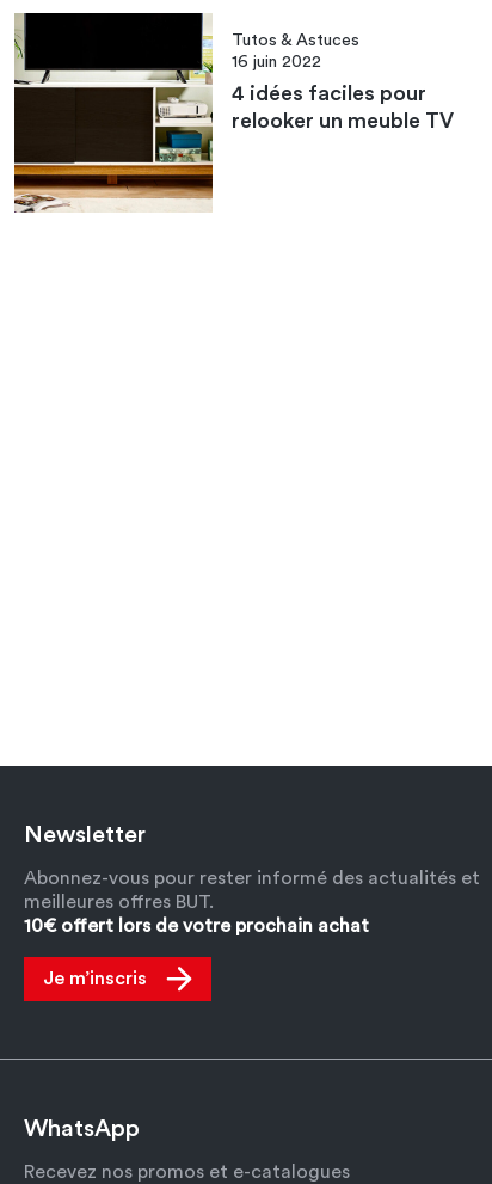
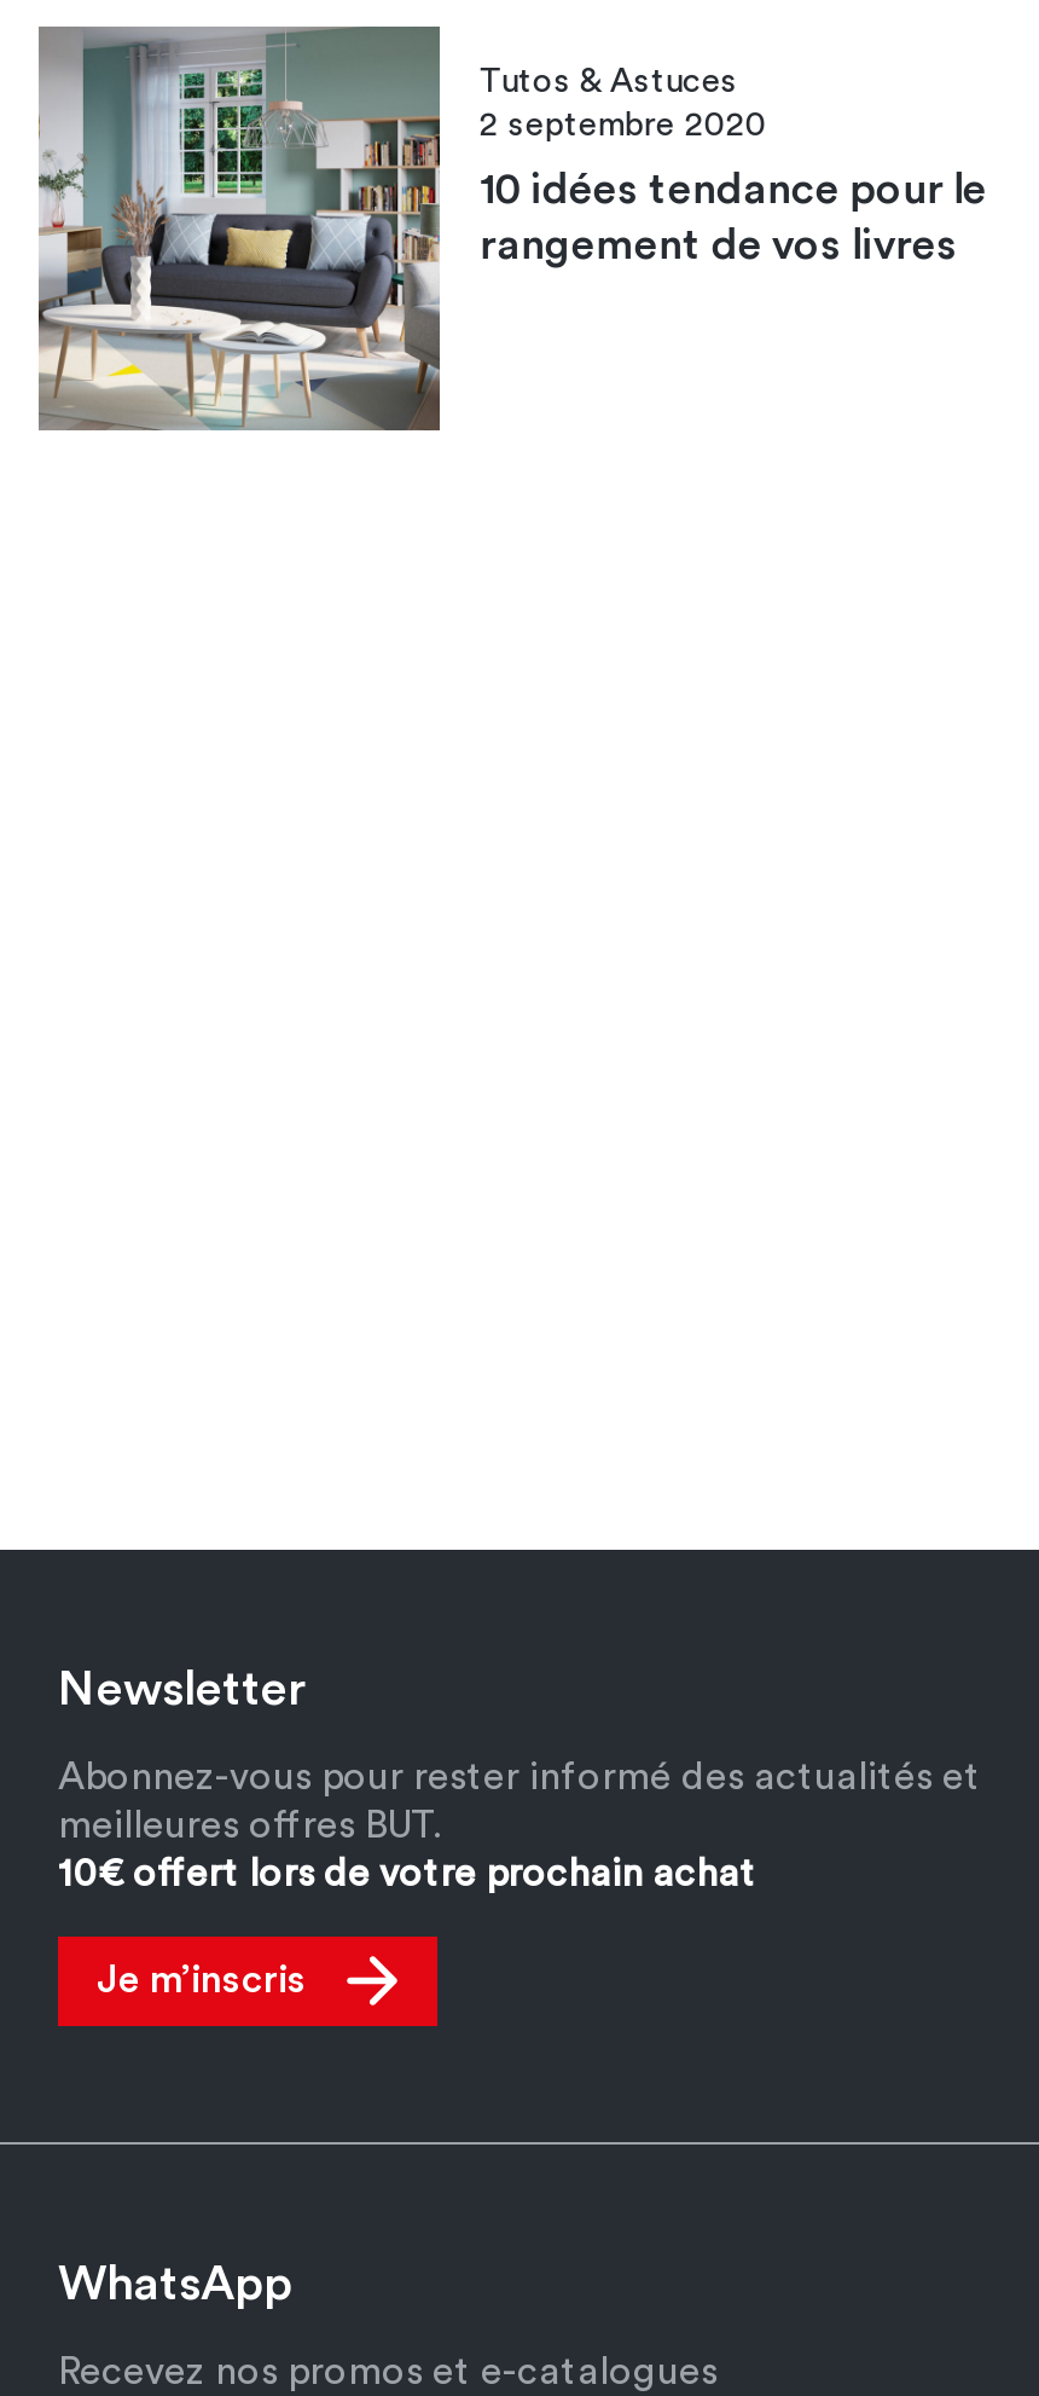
- [image]
- 16 juin 2022
+ [image]
+ 2 septembre 2020

- 4 idées faciles pour
- relooker un meuble TV
+ 10 idées tendance pour le
+ rangement de vos livres
